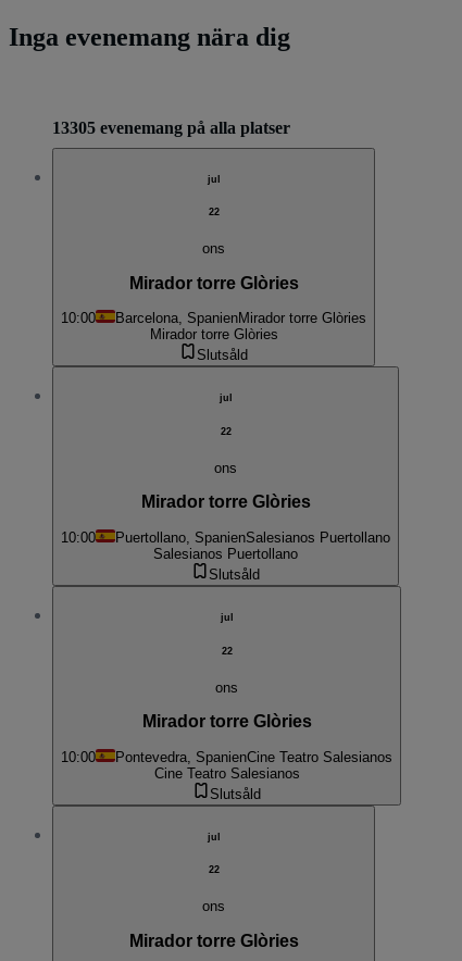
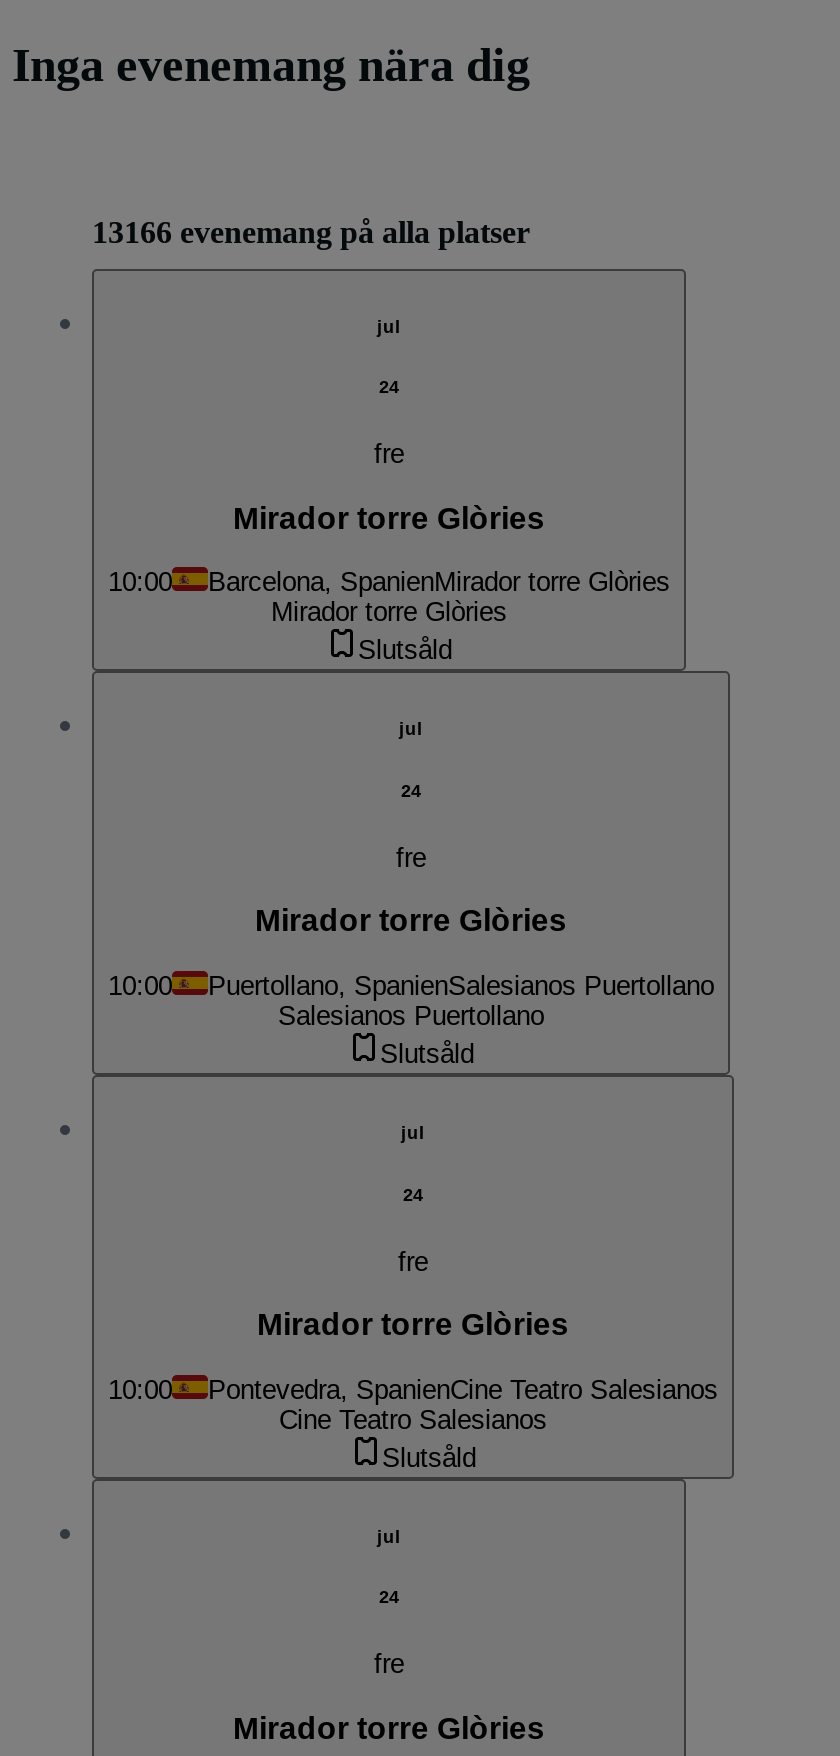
- 13305 evenemang på alla platser
+ 13166 evenemang på alla platser

- 22
+ 24

- ons
+ fre

- 22
+ 24

- ons
+ fre

- 22
+ 24

- ons
+ fre

- 22
+ 24

- ons
+ fre
